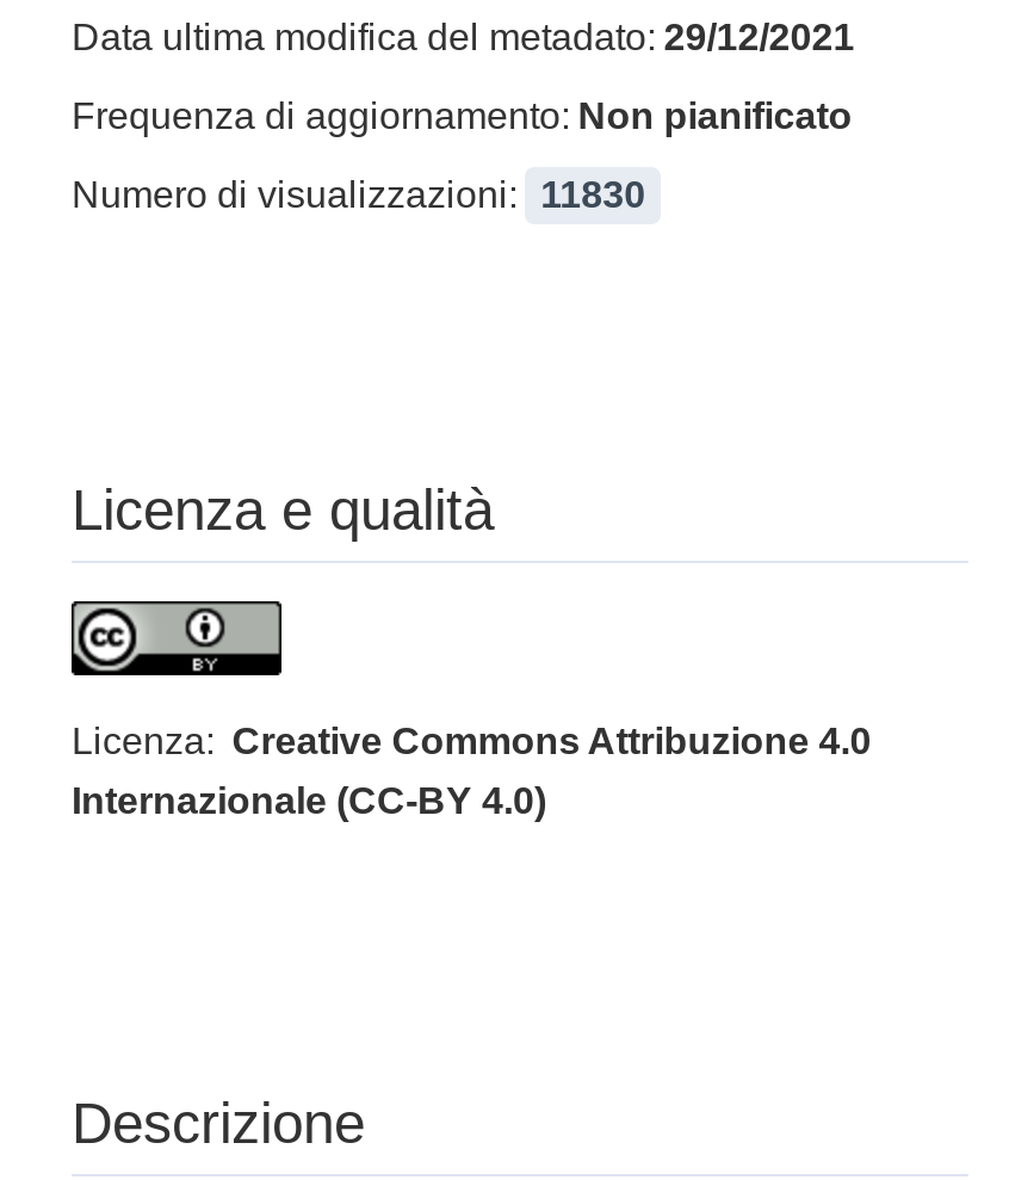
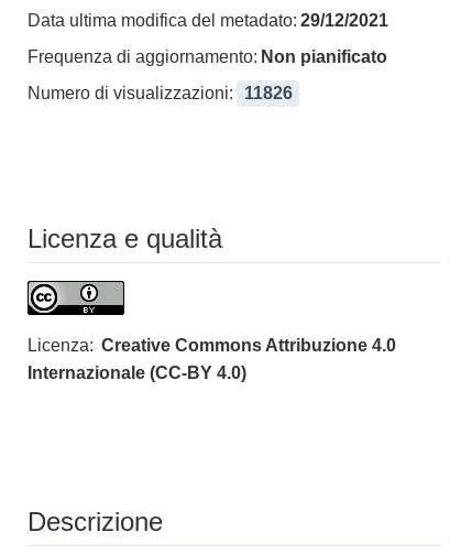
- Numero di visualizzazioni: 11830
+ Numero di visualizzazioni: 11826
